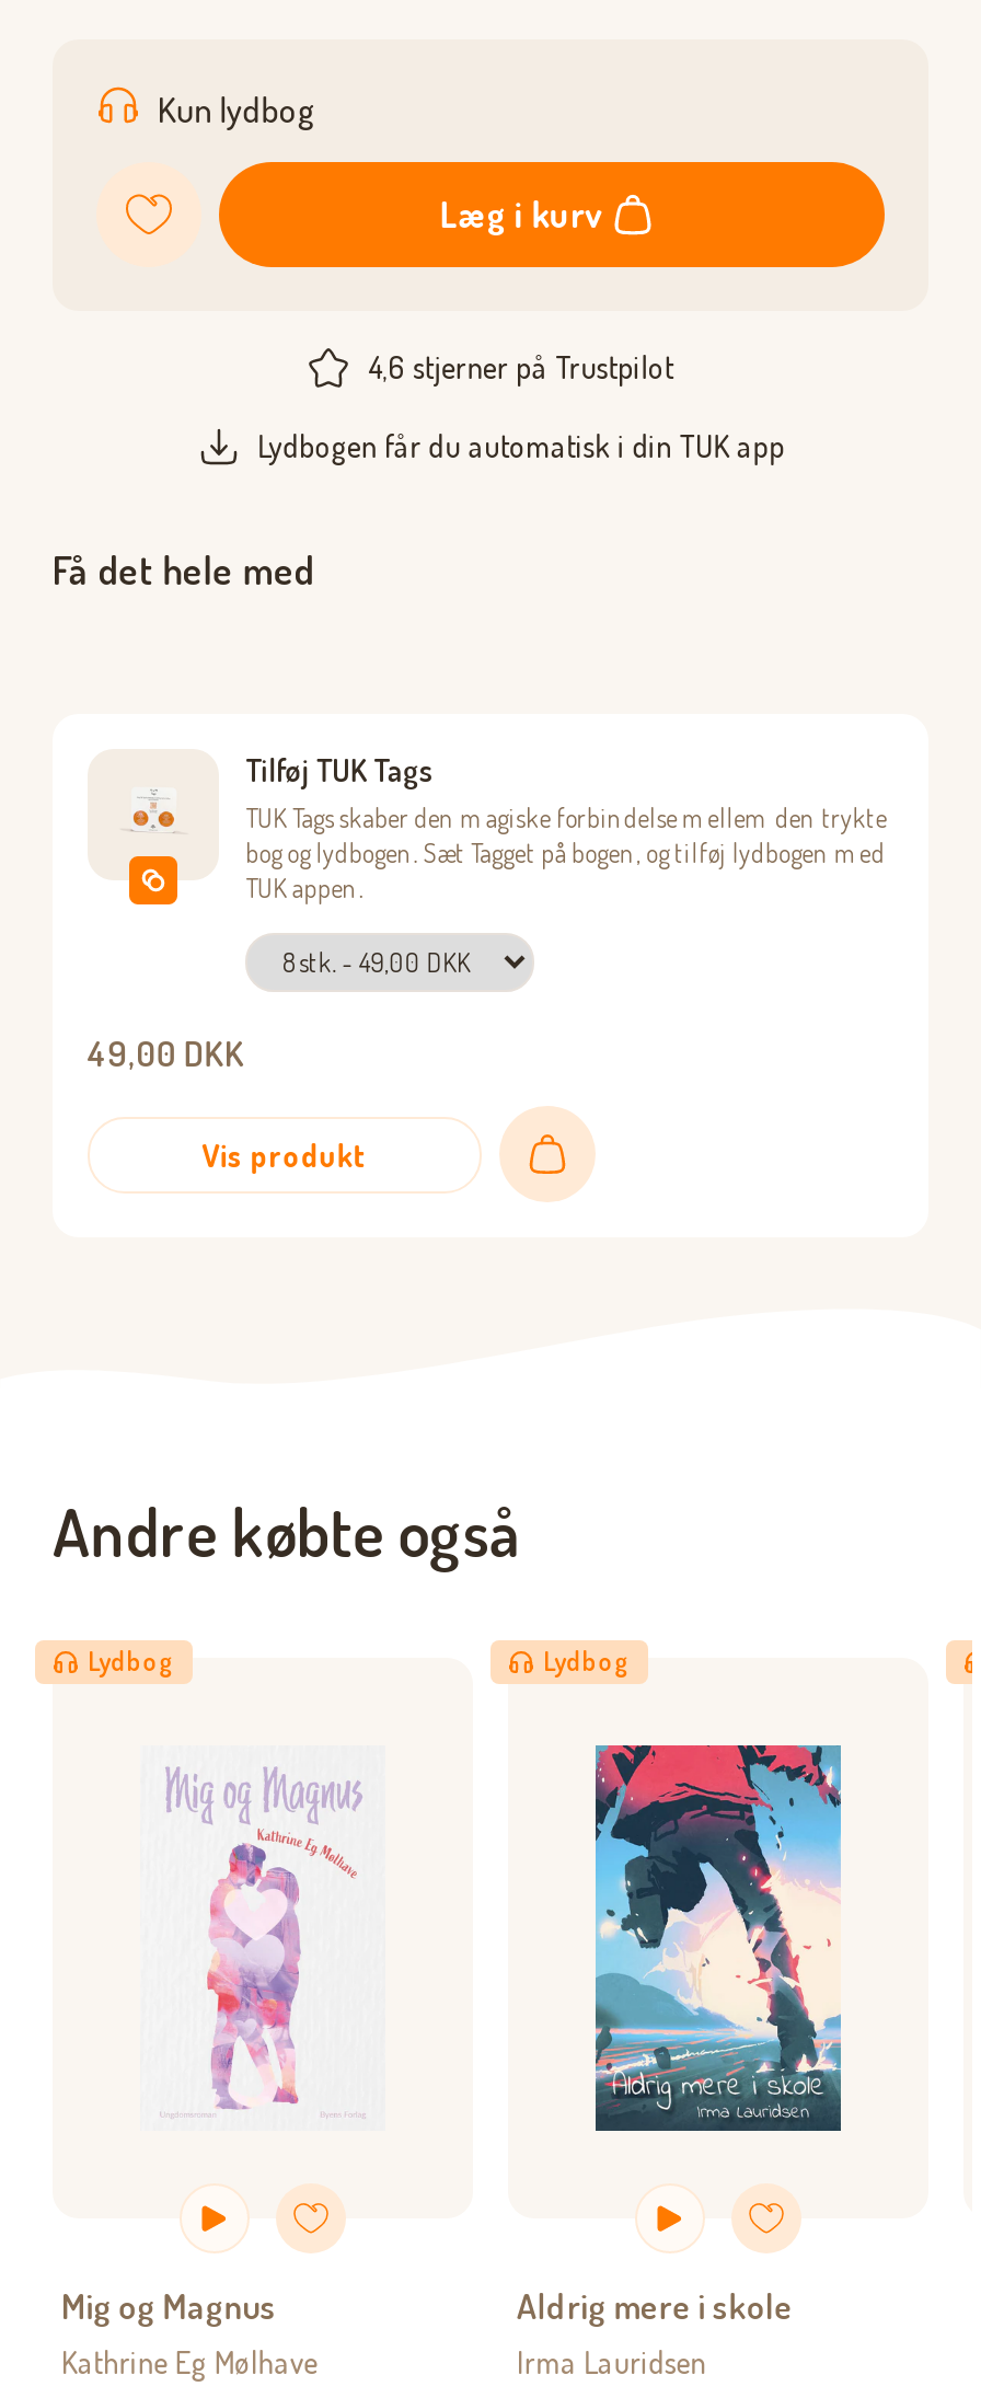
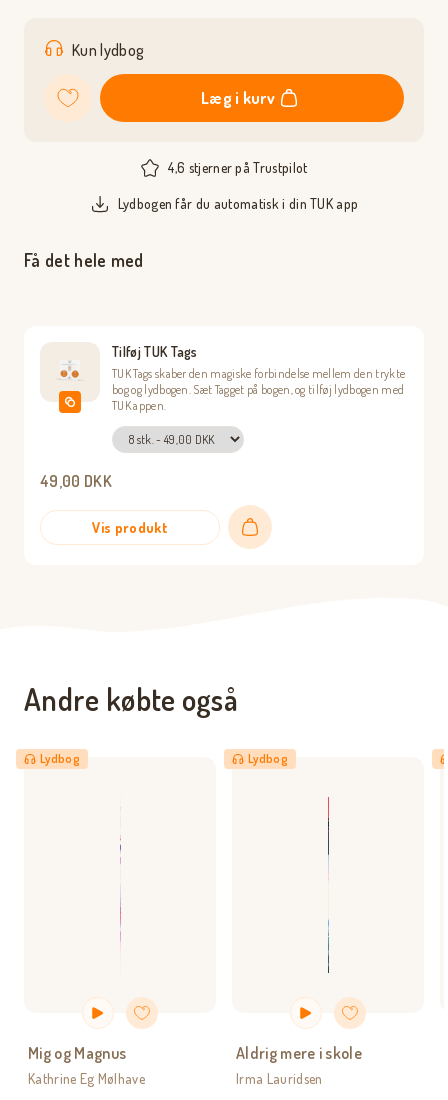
- [image]

- [image]
